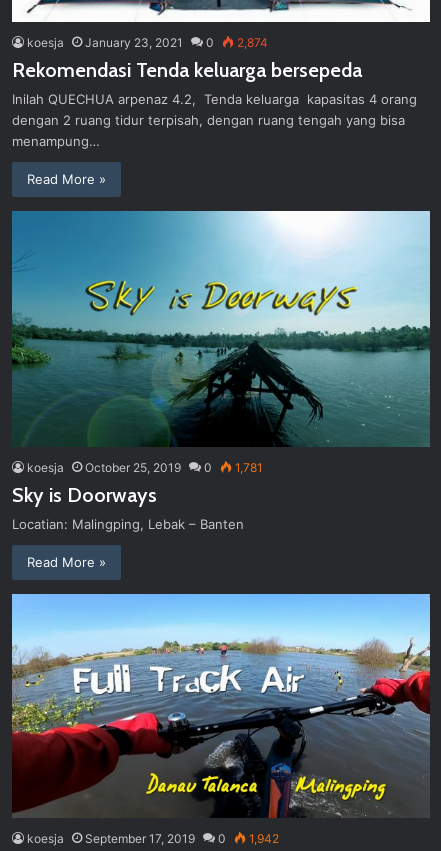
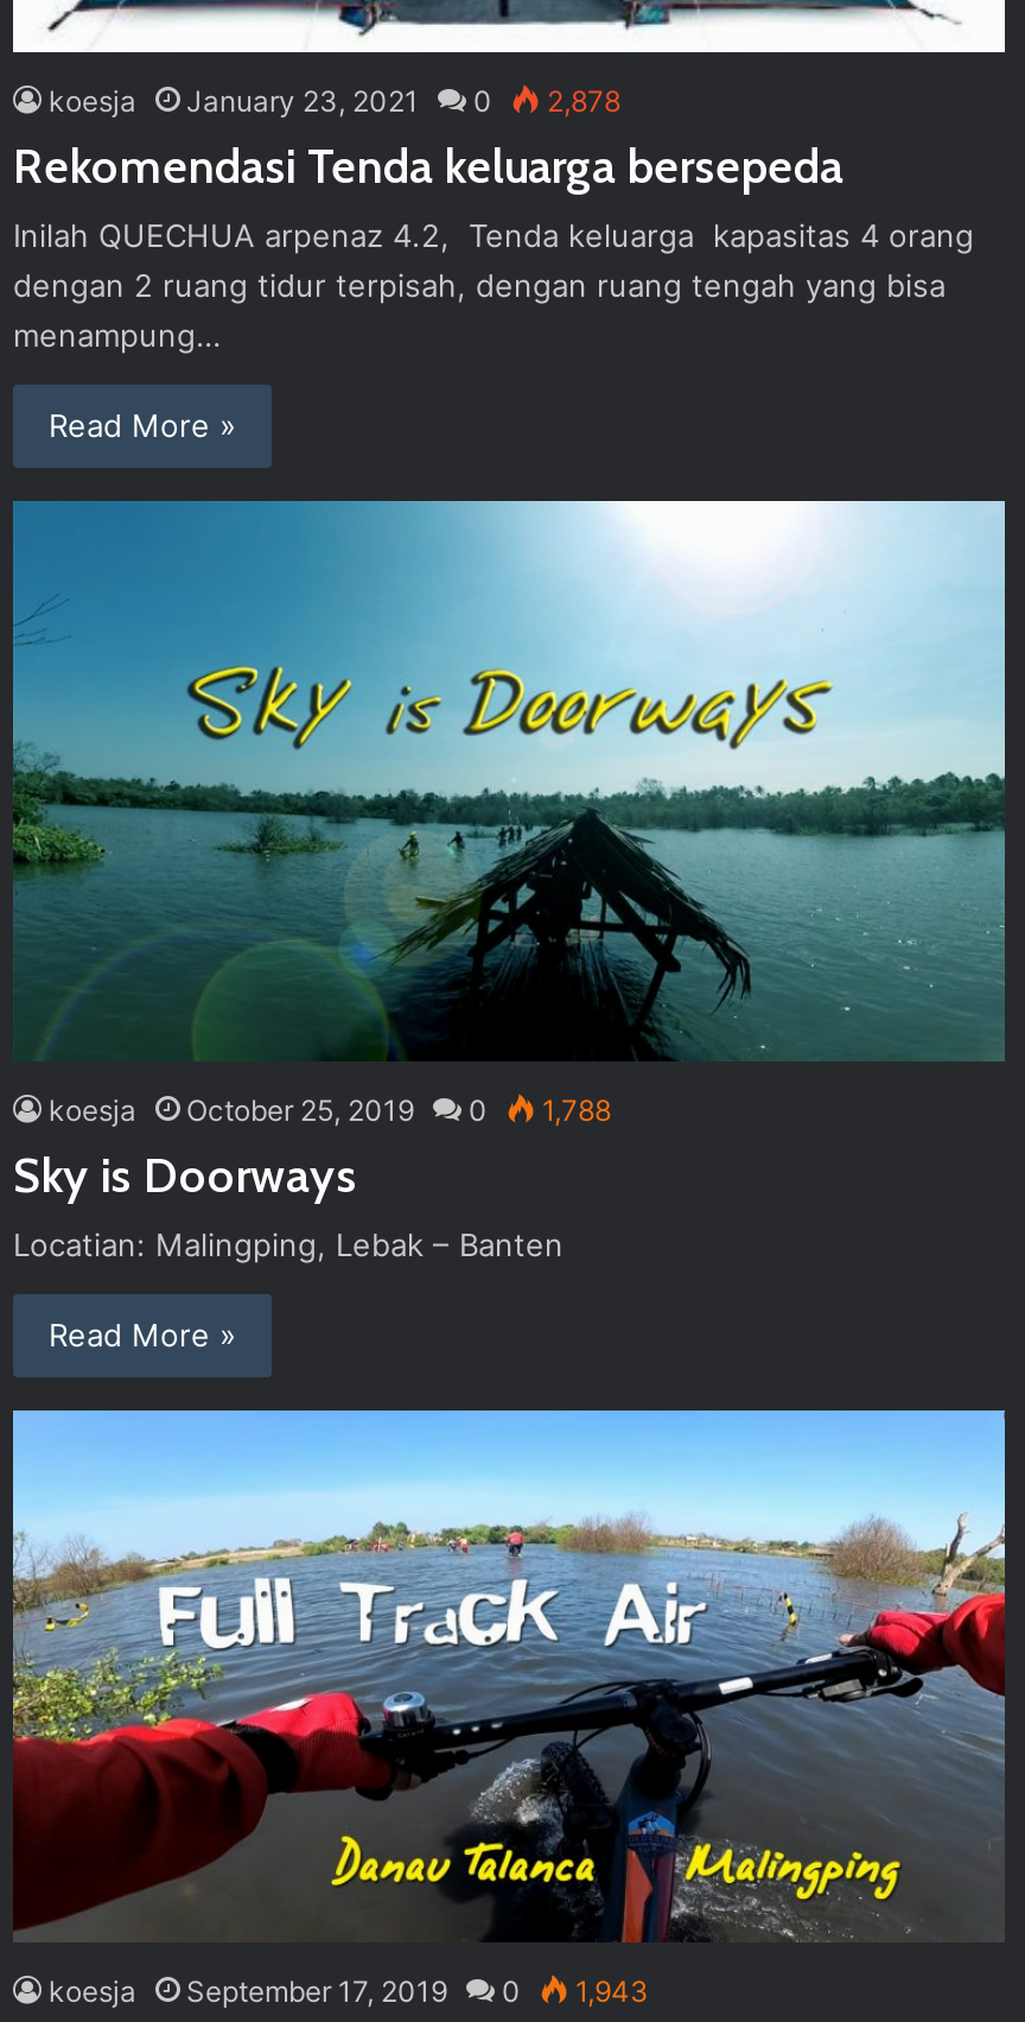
- koesja January 23, 2021 0 2,874
+ koesja January 23, 2021 0 2,878

- koesja October 25, 2019 0 1,781
+ koesja October 25, 2019 0 1,788

- koesja September 17, 2019 0 1,942
+ koesja September 17, 2019 0 1,943
